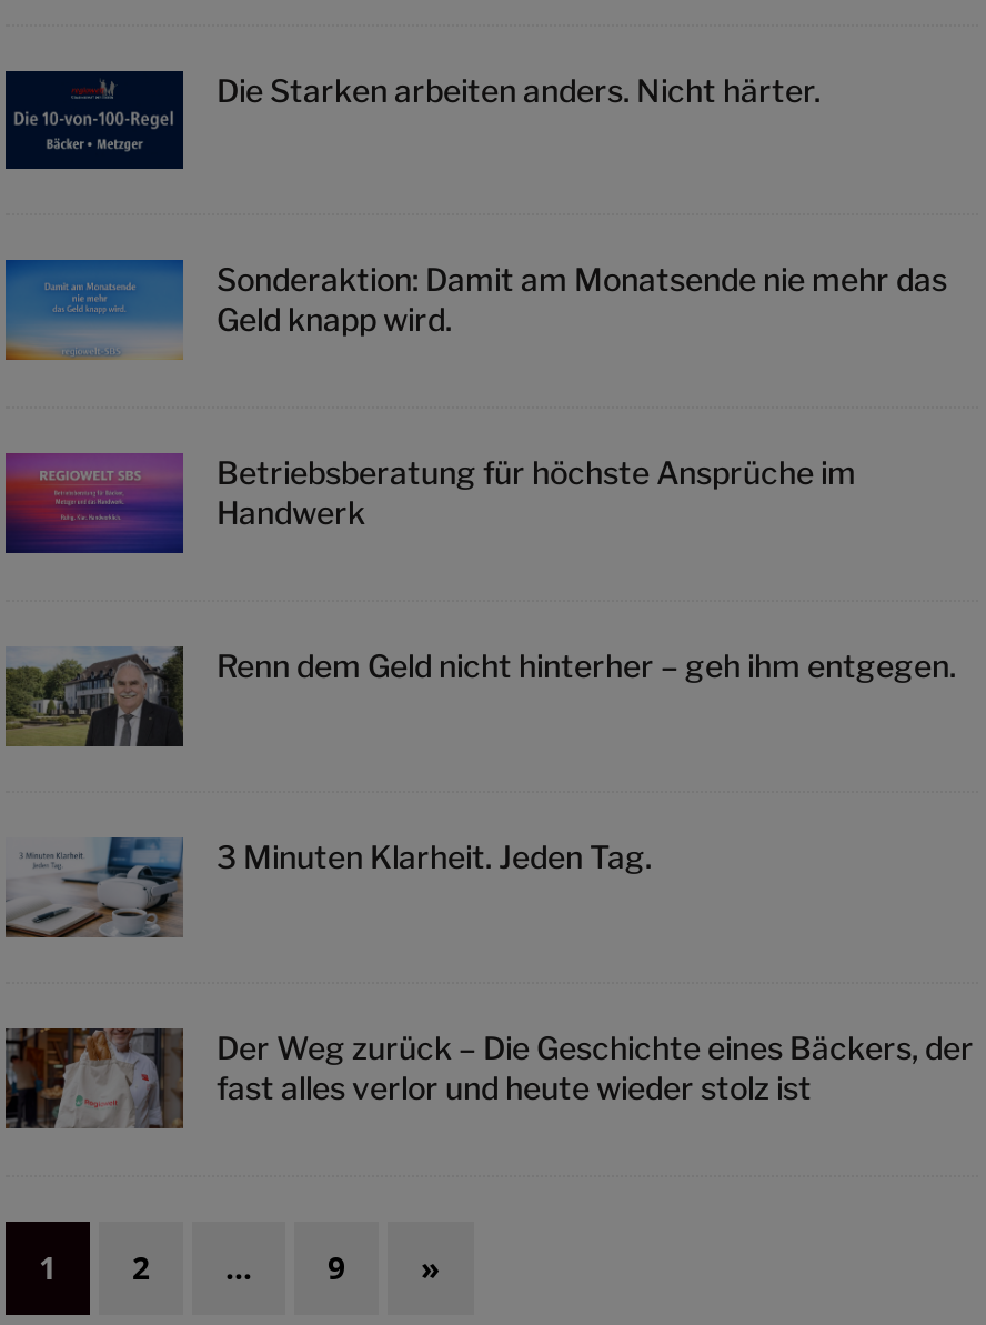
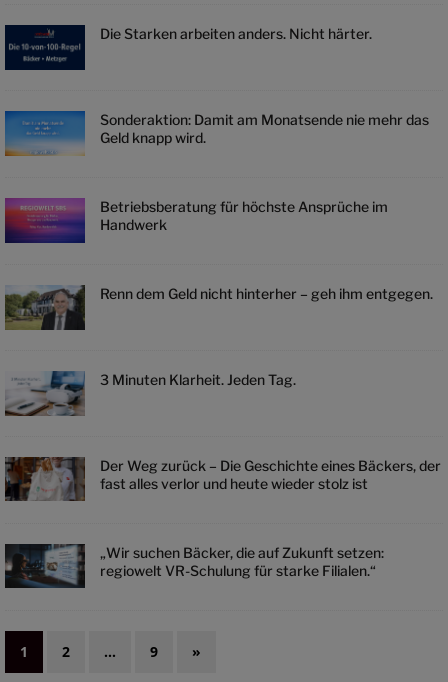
+ [image]
+ „Wir suchen Bäcker, die auf Zukunft setzen:
+ regiowelt VR-Schulung für starke Filialen.“
